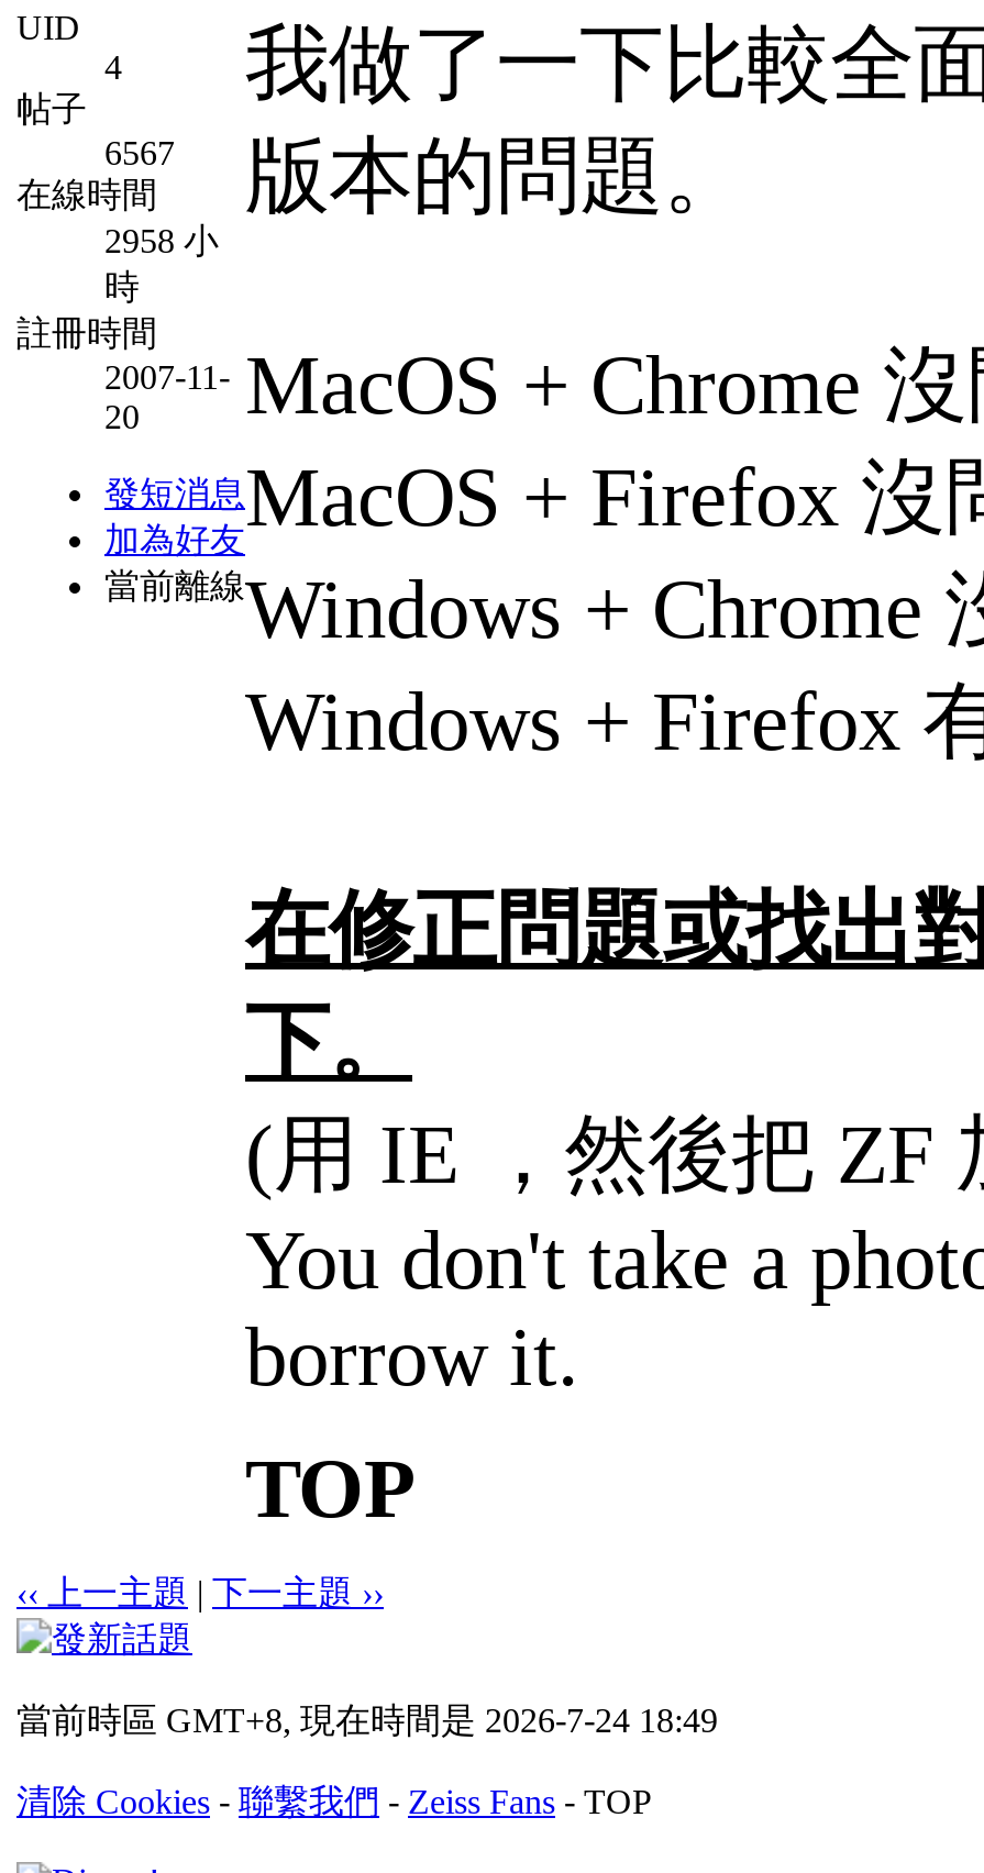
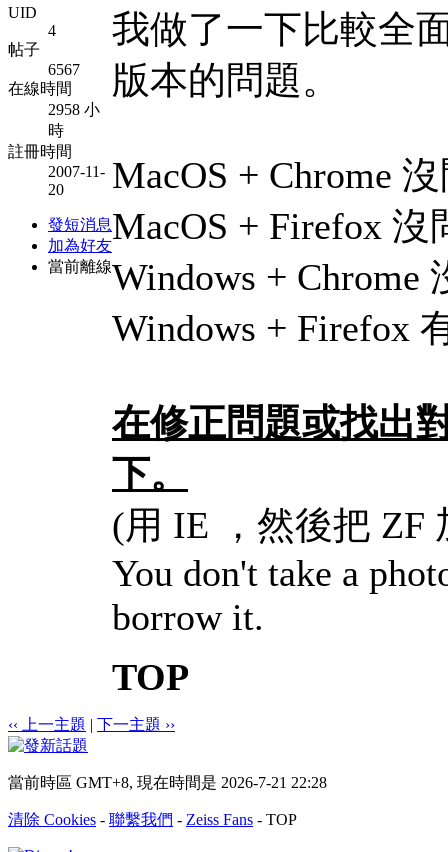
- 當前時區 GMT+8, 現在時間是 2026-7-24 18:49
+ 當前時區 GMT+8, 現在時間是 2026-7-21 22:28
